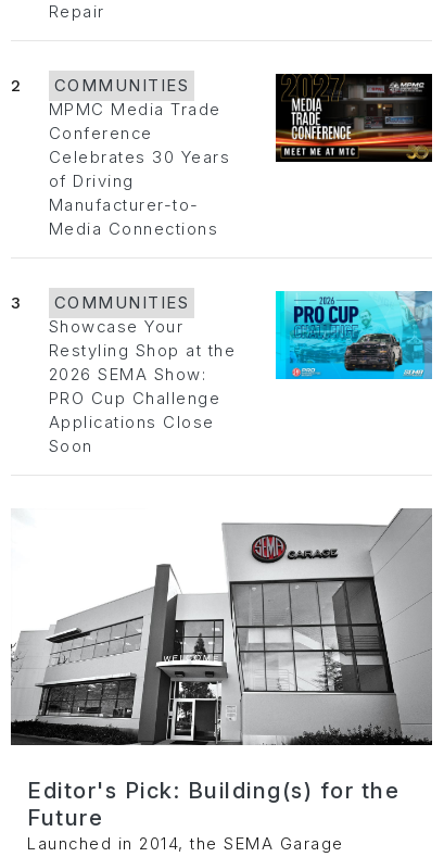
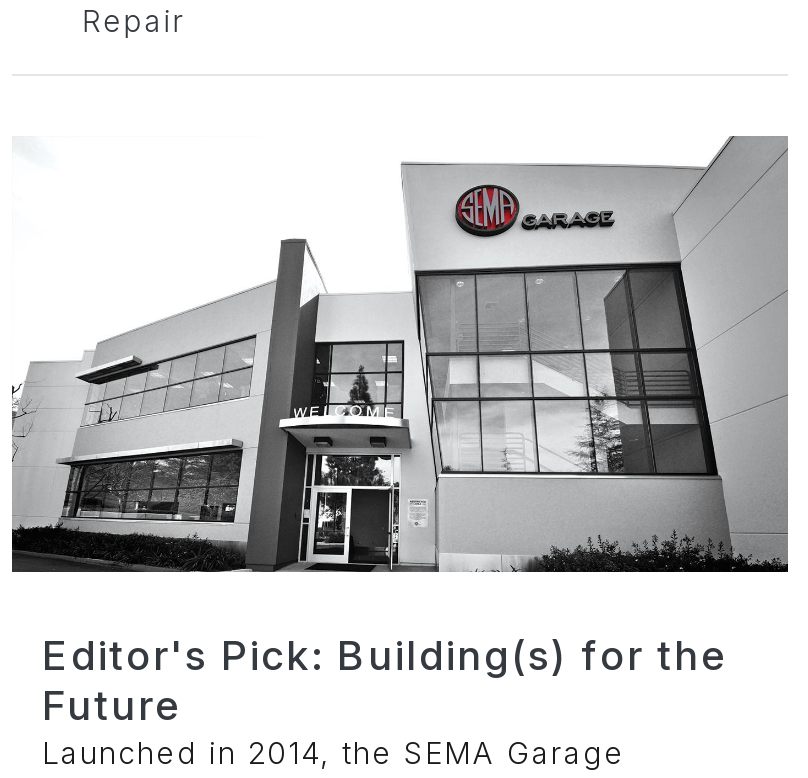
- 2
- COMMUNITIES
- MPMC Media Trade
- Conference
- Celebrates 30 Years
- of Driving
- Manufacturer-to-
- Media Connections

- [image]

- [image]
- 3
- COMMUNITIES
- Showcase Your
- Restyling Shop at the
- 2026 SEMA Show:
- PRO Cup Challenge
- Applications Close
- Soon
